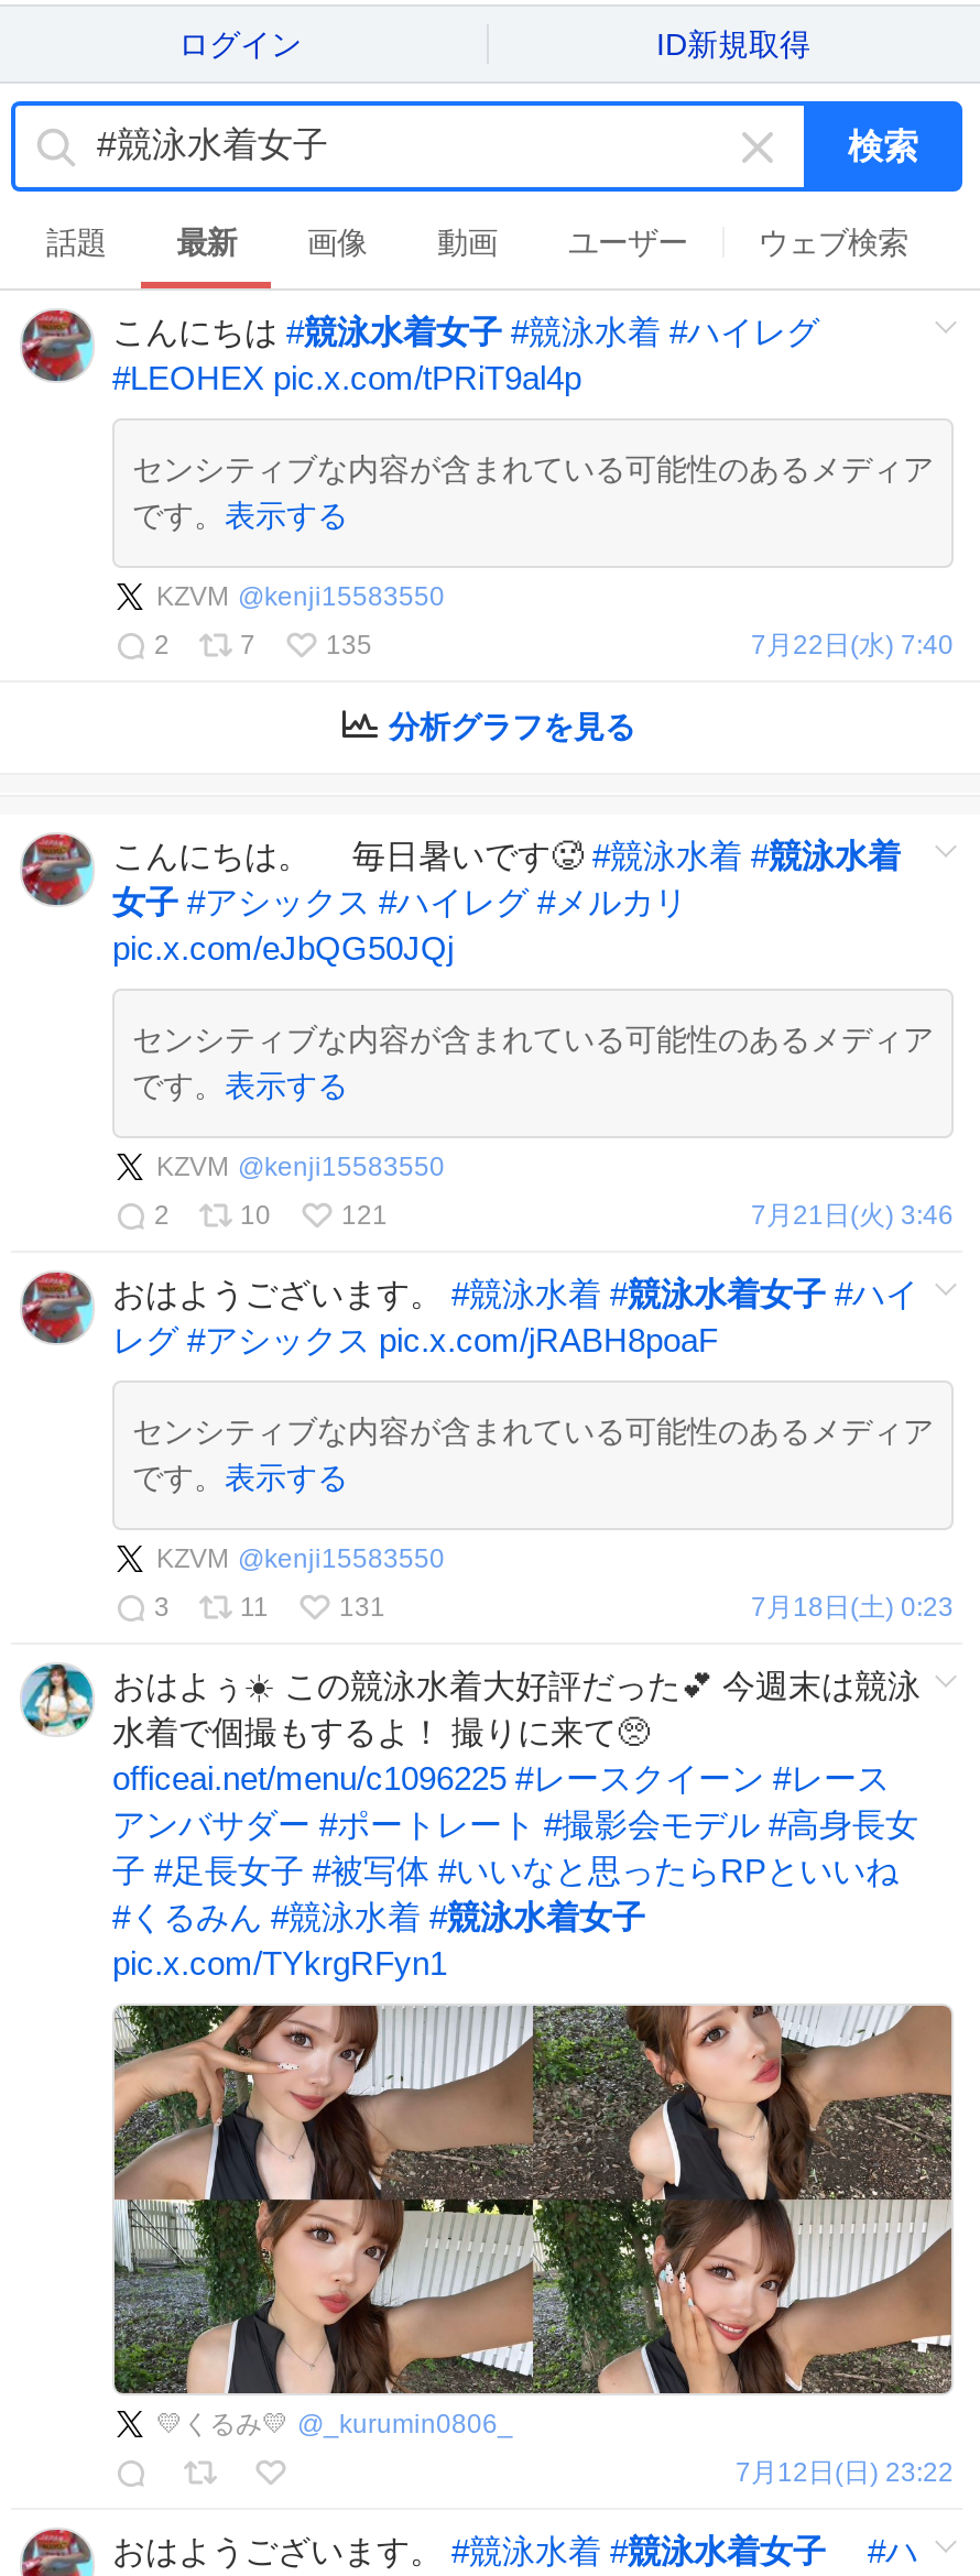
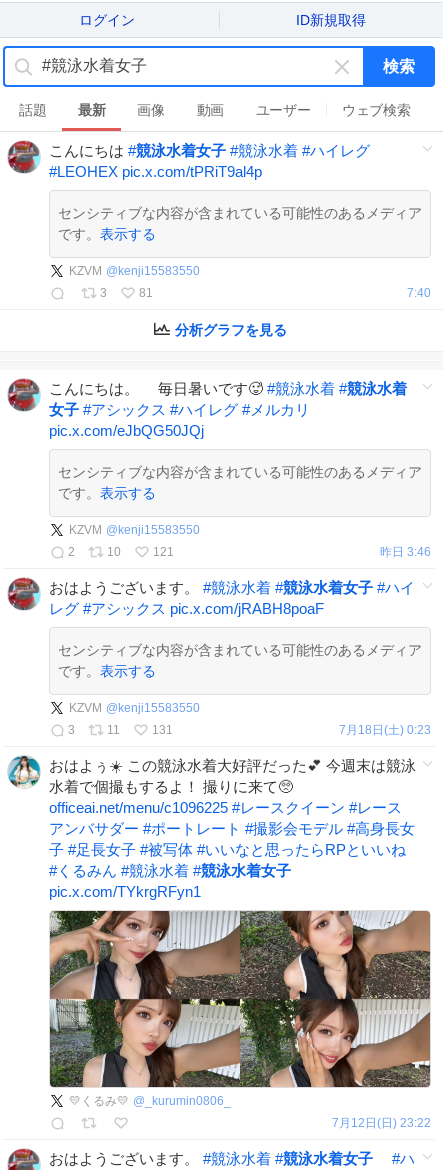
- 2
- 7
- 135
- 7月22日(水) 7:40
+ 3
+ 81
+ 7:40

- 7月21日(火) 3:46
+ 昨日 3:46
